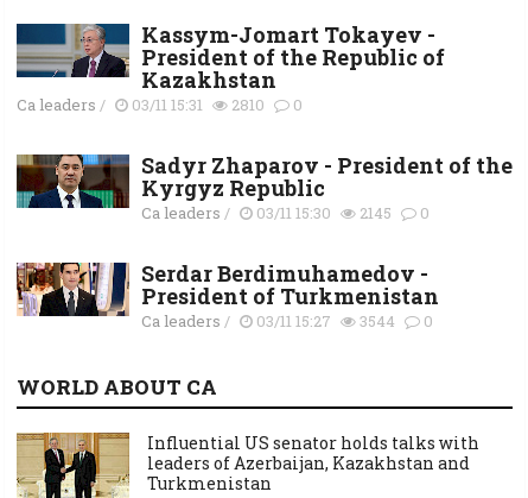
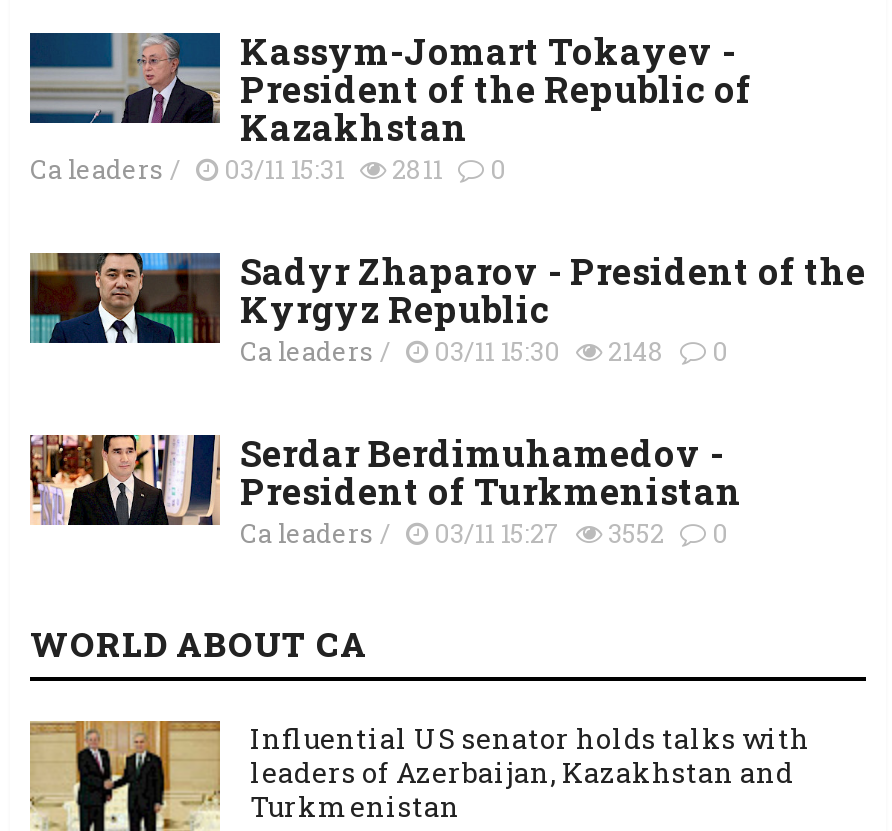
- Ca leaders / 03/11 15:31 2810 0
+ Ca leaders / 03/11 15:31 2811 0

- Ca leaders / 03/11 15:30 2145 0
+ Ca leaders / 03/11 15:30 2148 0

- Ca leaders / 03/11 15:27 3544 0
+ Ca leaders / 03/11 15:27 3552 0
